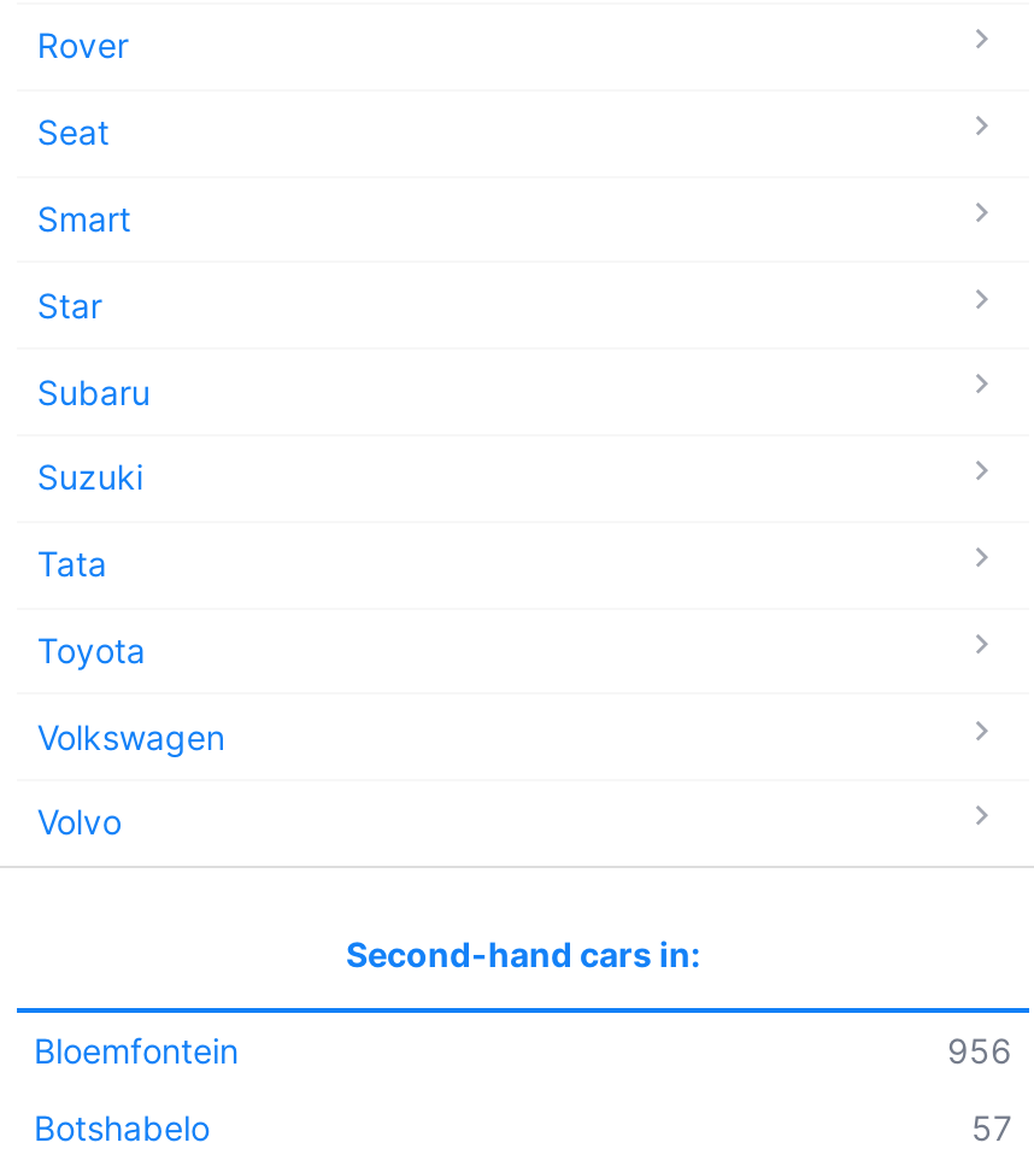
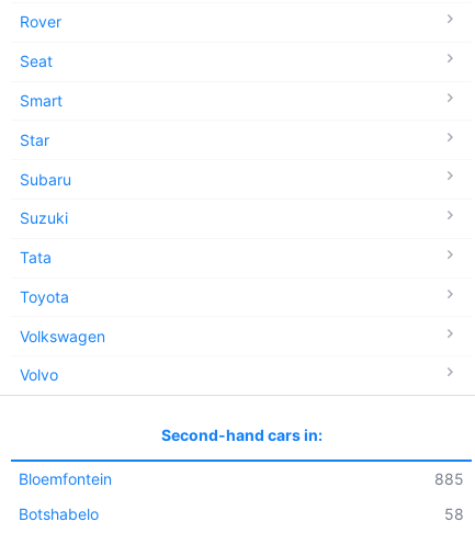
- 956
+ 885

- 57
+ 58
